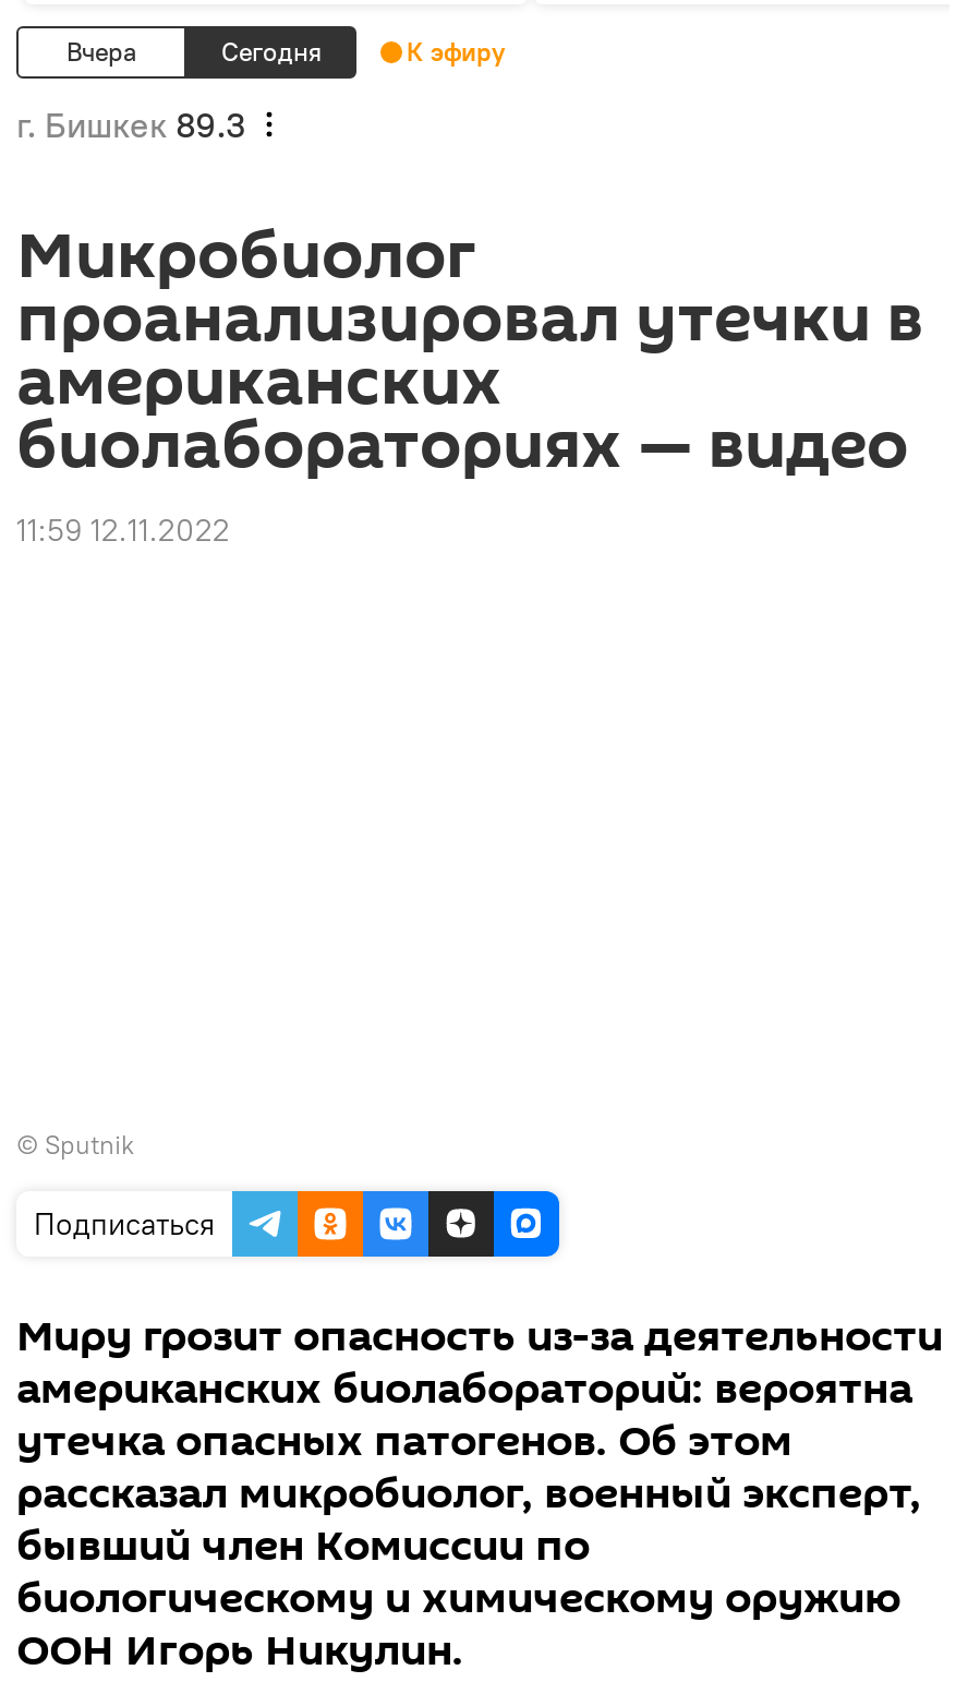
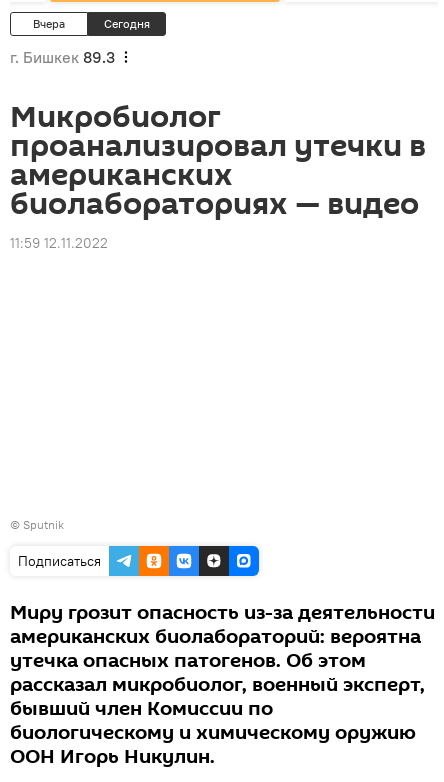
- К эфиру
